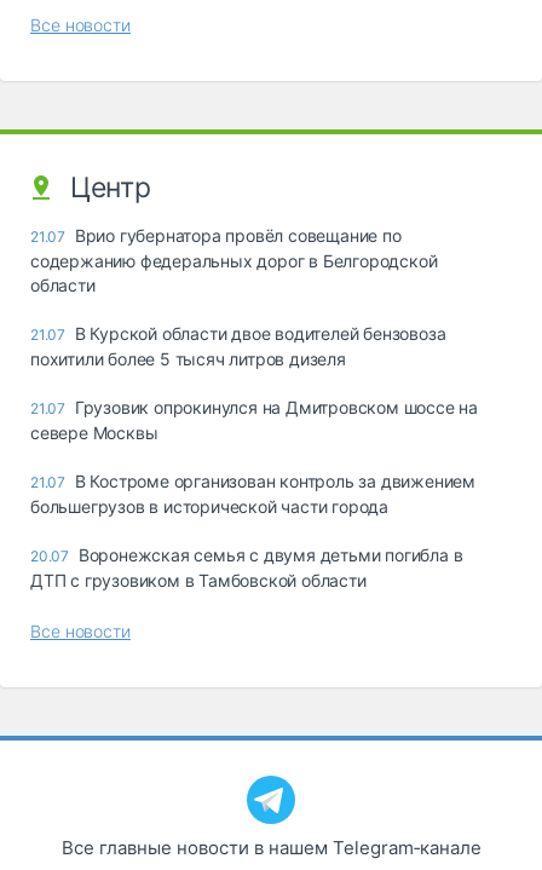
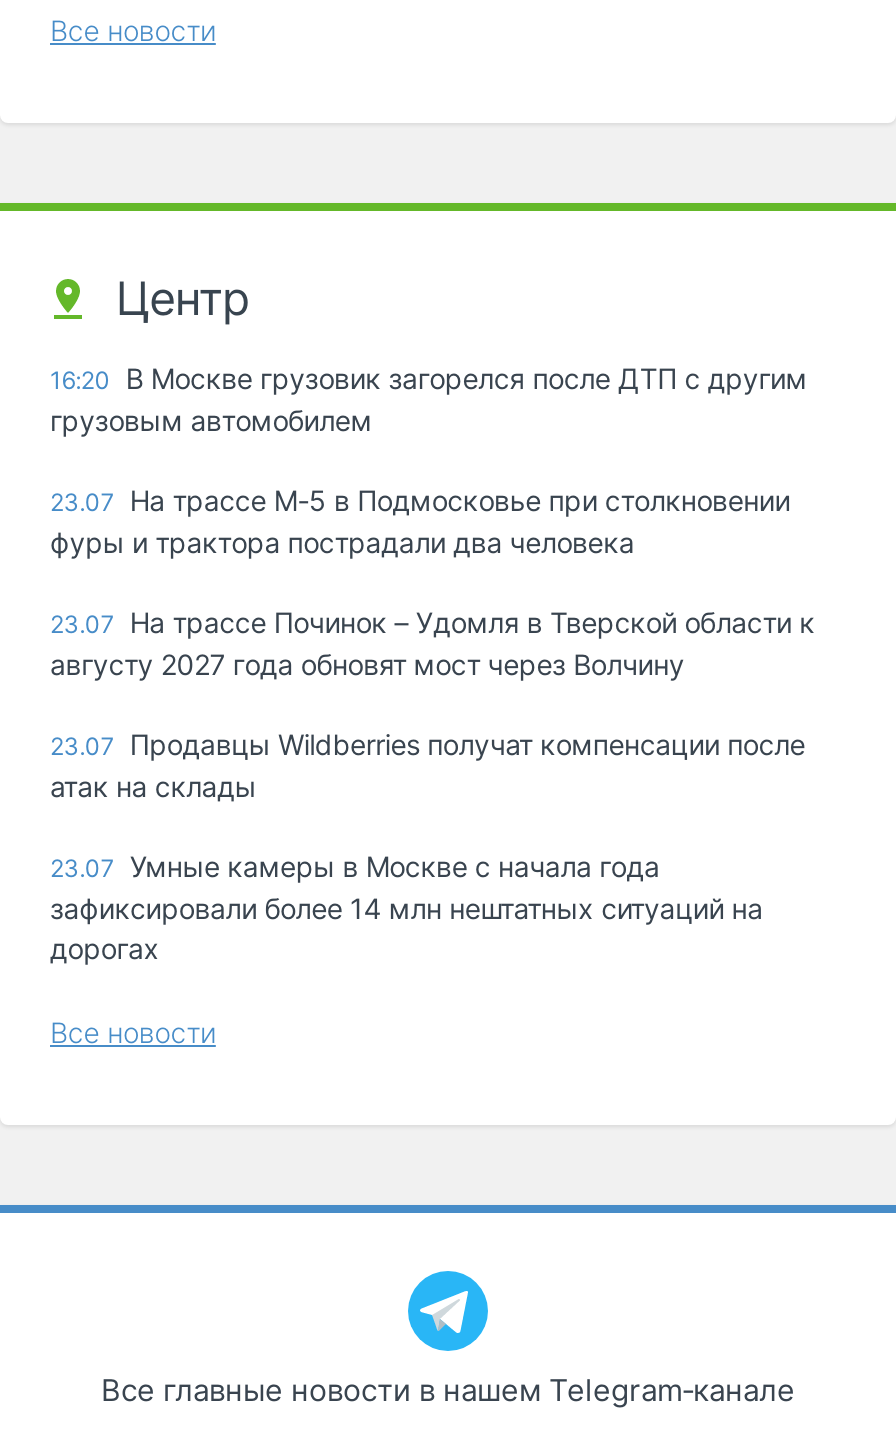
- 21.07 Врио губернатора провёл совещание по
- содержанию федеральных дорог в Белгородской
- области
+ 16:20 В Москве грузовик загорелся после ДТП с другим
+ грузовым автомобилем

- 21.07 В Курской области двое водителей бензовоза
- похитили более 5 тысяч литров дизеля
+ 23.07 На трассе М-5 в Подмосковье при столкновении
+ фуры и трактора пострадали два человека

- 21.07 Грузовик опрокинулся на Дмитровском шоссе на
- севере Москвы
+ 23.07 На трассе Починок – Удомля в Тверской области к
+ августу 2027 года обновят мост через Волчину

- 21.07 В Костроме организован контроль за движением
- большегрузов в исторической части города
+ 23.07 Продавцы Wildberries получат компенсации после
+ атак на склады

- 20.07 Воронежская семья с двумя детьми погибла в
- ДТП с грузовиком в Тамбовской области
+ 23.07 Умные камеры в Москве с начала года
+ зафиксировали более 14 млн нештатных ситуаций на
+ дорогах
